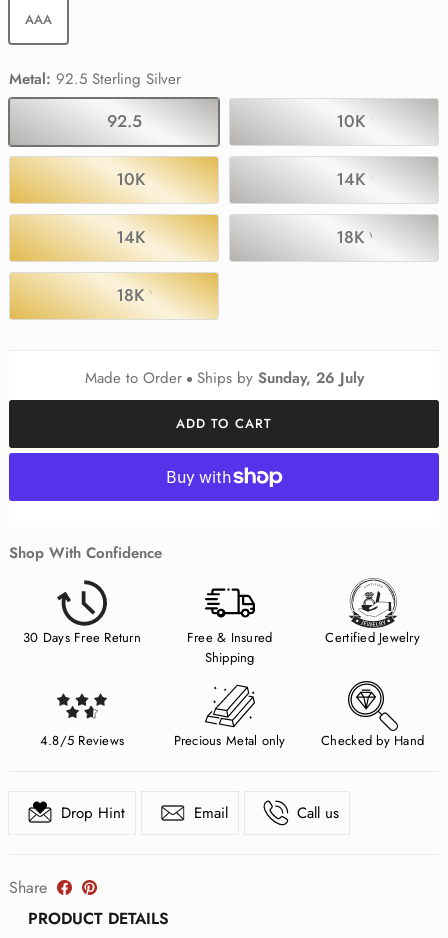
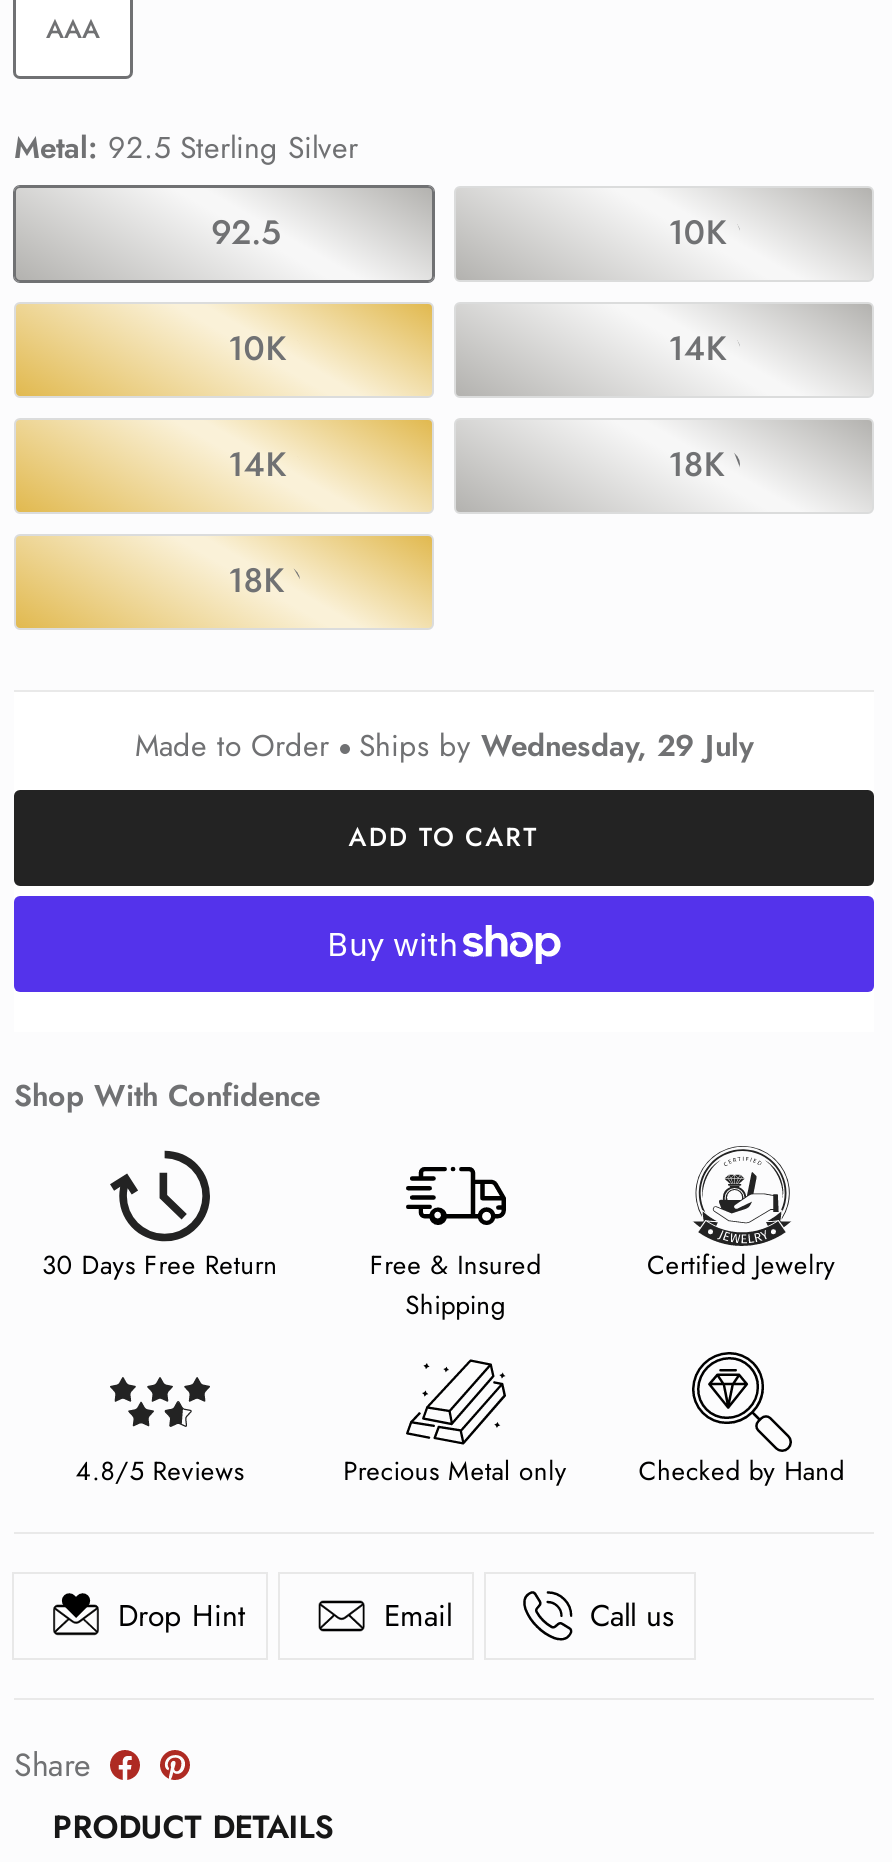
- Made to Order Ships by Sunday, 26 July
+ Made to Order Ships by Wednesday, 29 July
